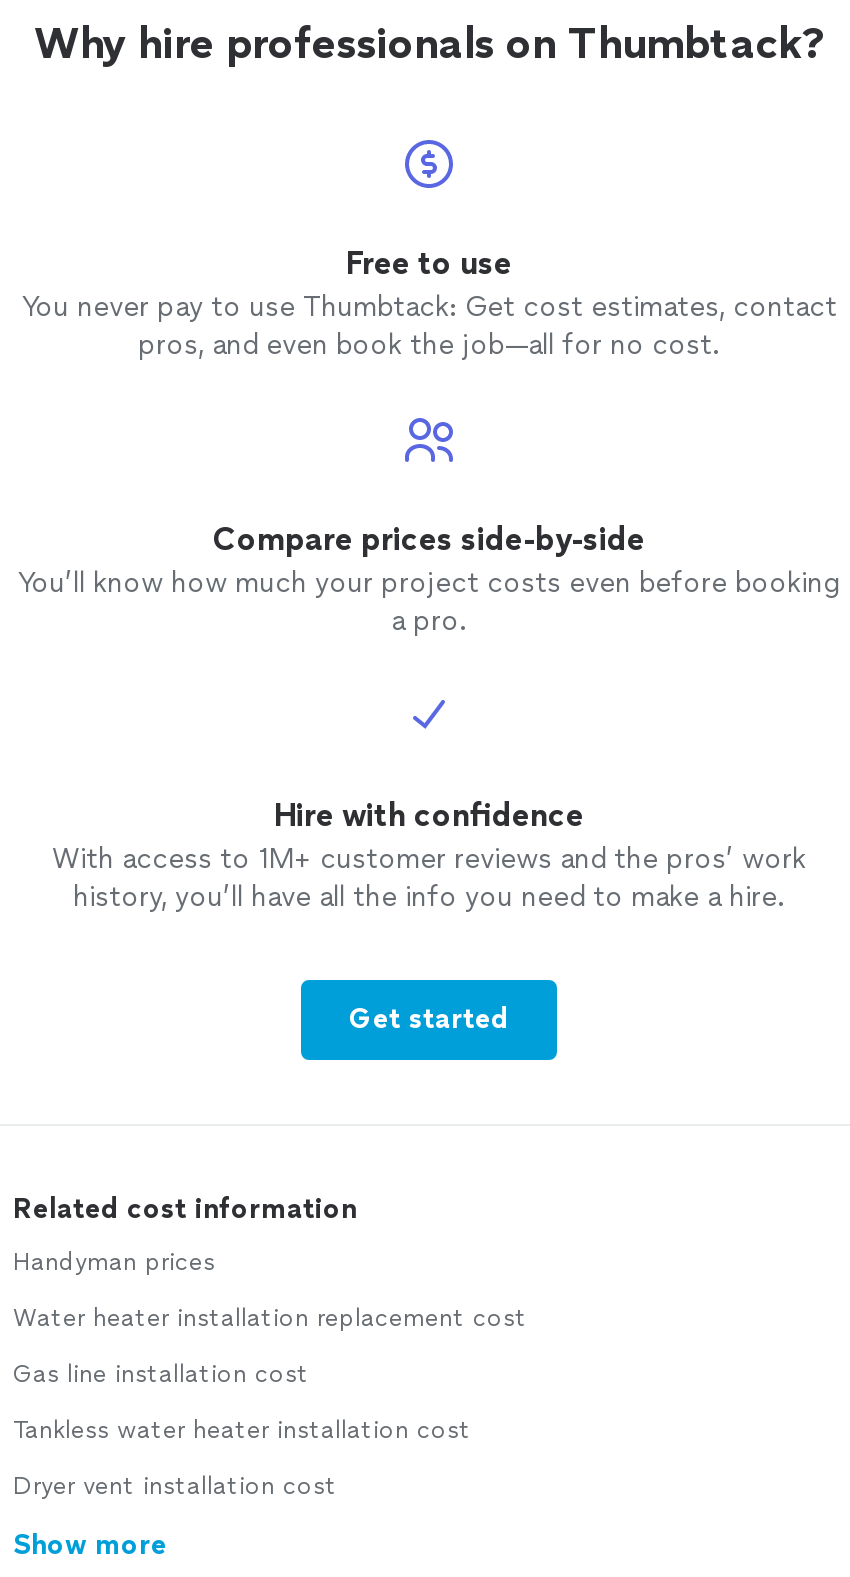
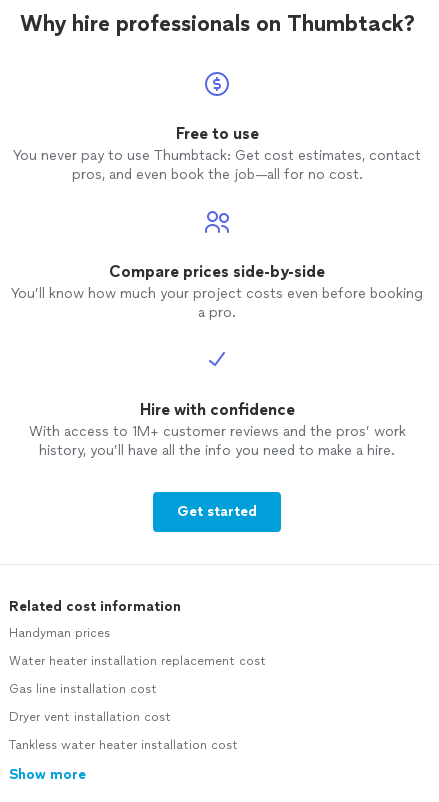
moved down: Tankless water heater installation cost

moved up: Dryer vent installation cost
